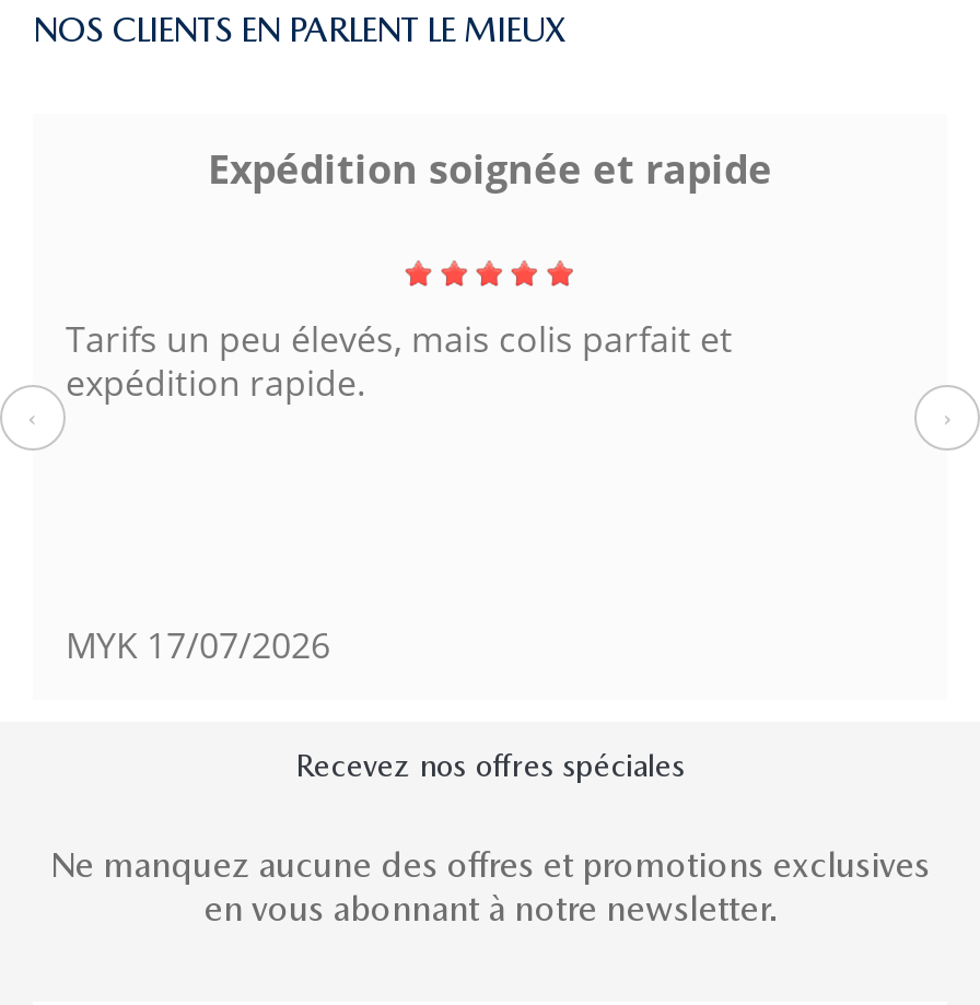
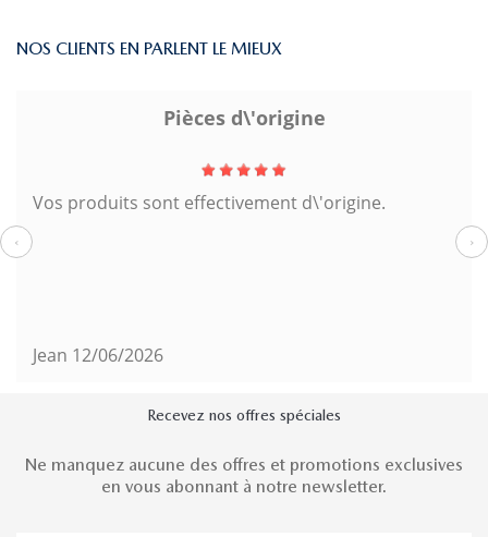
- Expédition soignée et rapide
+ Pièces d\'origine

- Tarifs un peu élevés, mais colis parfait et
- expédition rapide.
+ Vos produits sont effectivement d\'origine.

- MYK 17/07/2026
+ Jean 12/06/2026
